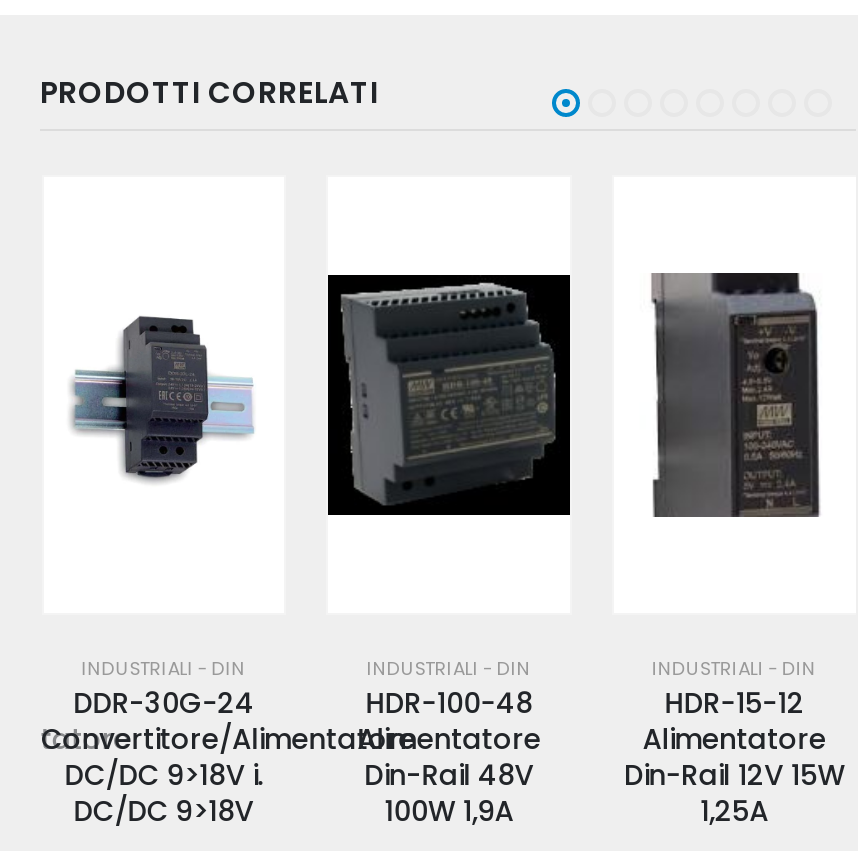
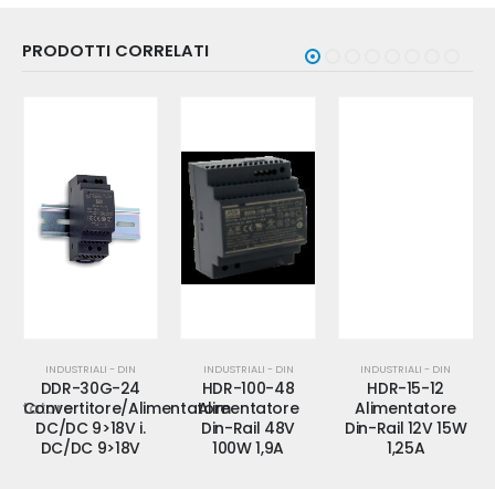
- [image]
